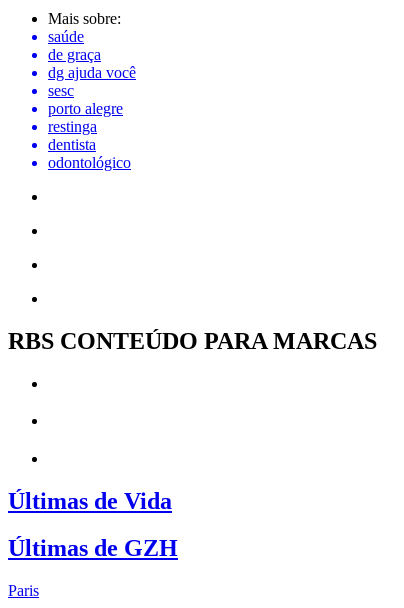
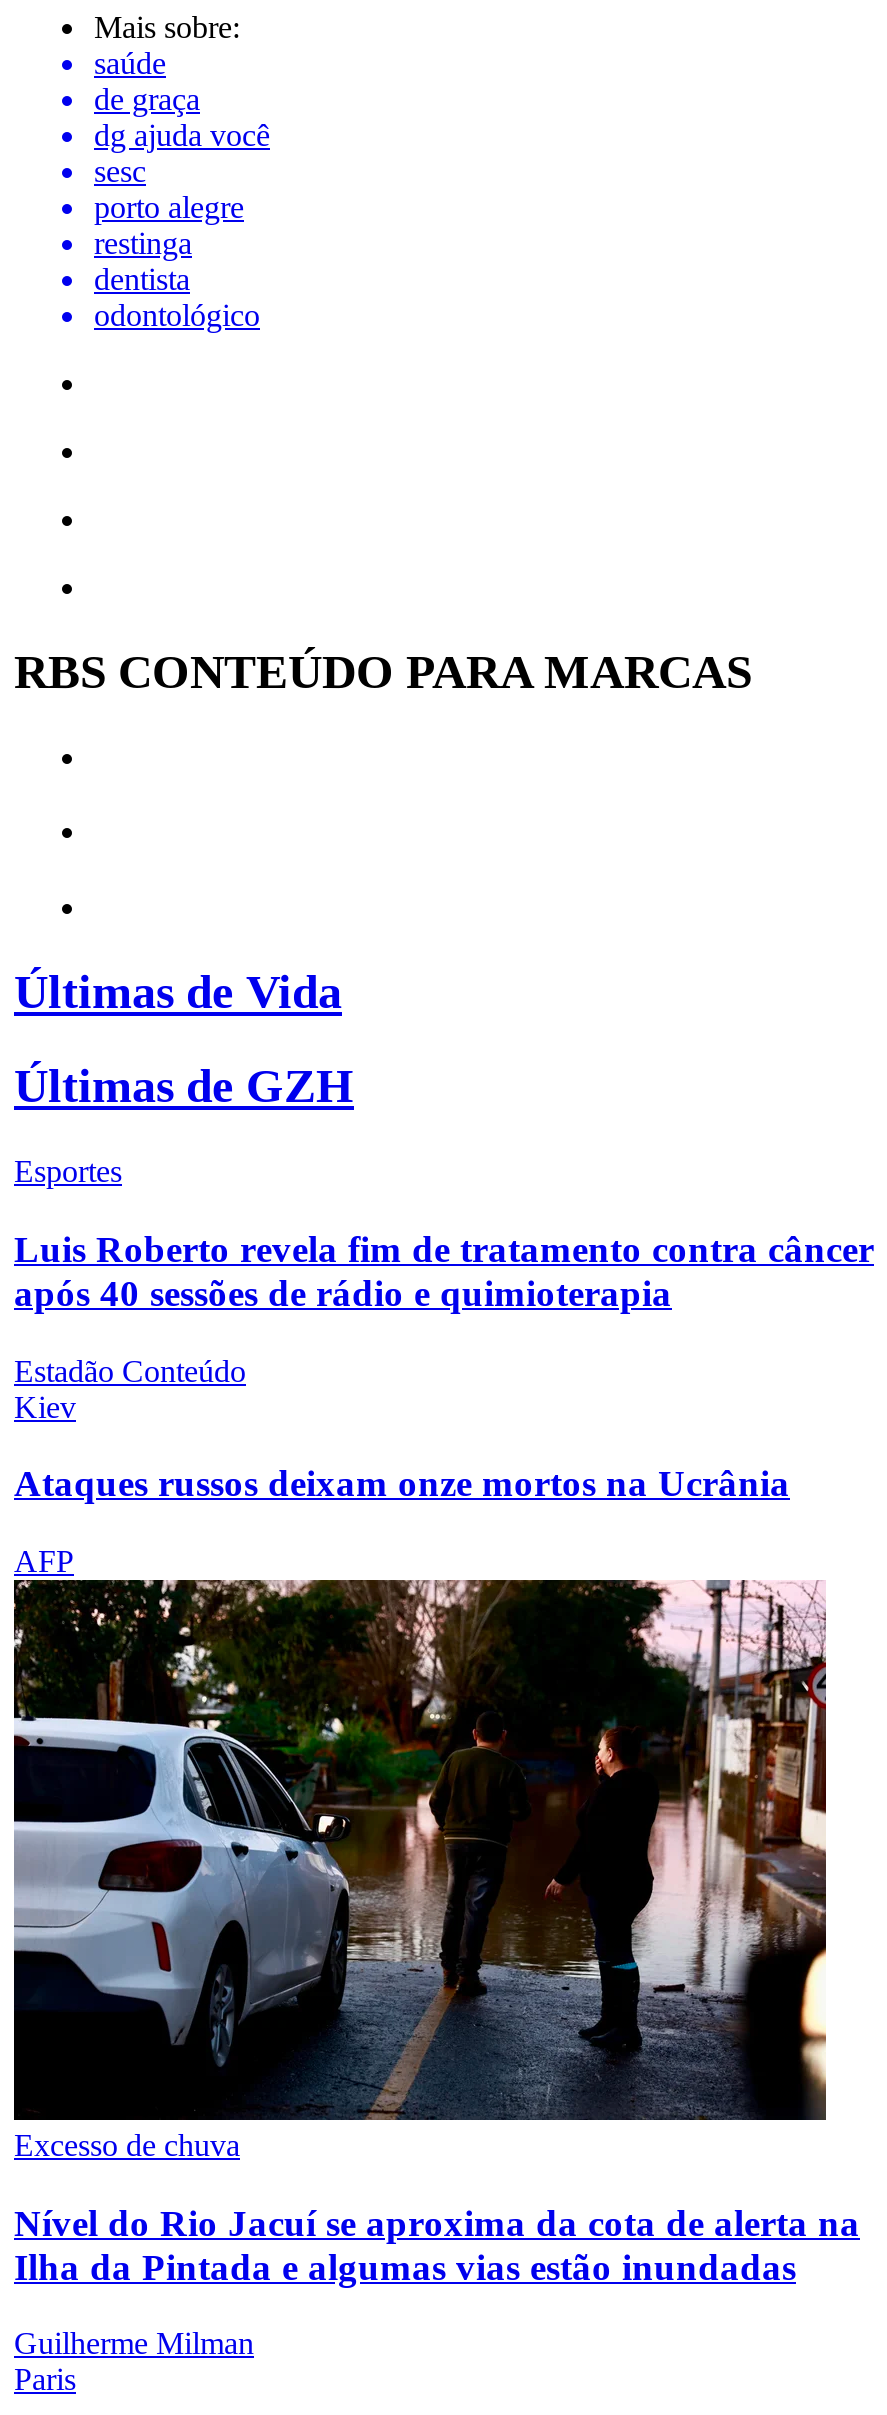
+ [image]
+ Esportes
+ Luis Roberto revela fim de tratamento contra câncer
+ após 40 sessões de rádio e quimioterapia
+ Estadão Conteúdo
+ Kiev
+ Ataques russos deixam onze mortos na Ucrânia
+ AFP

+ Excesso de chuva
+ Nível do Rio Jacuí se aproxima da cota de alerta na
+ Ilha da Pintada e algumas vias estão inundadas
+ Guilherme Milman
